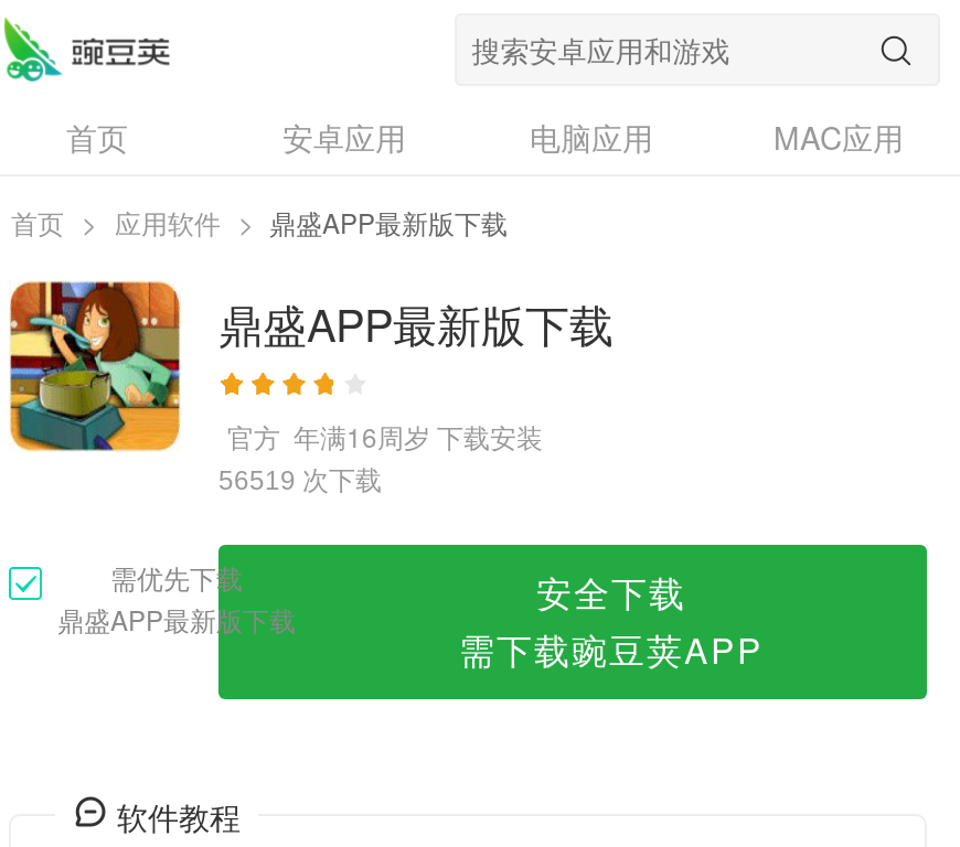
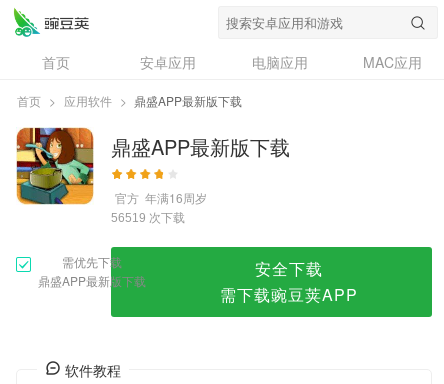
- 官方年满16周岁 下载安装
+ 官方年满16周岁
